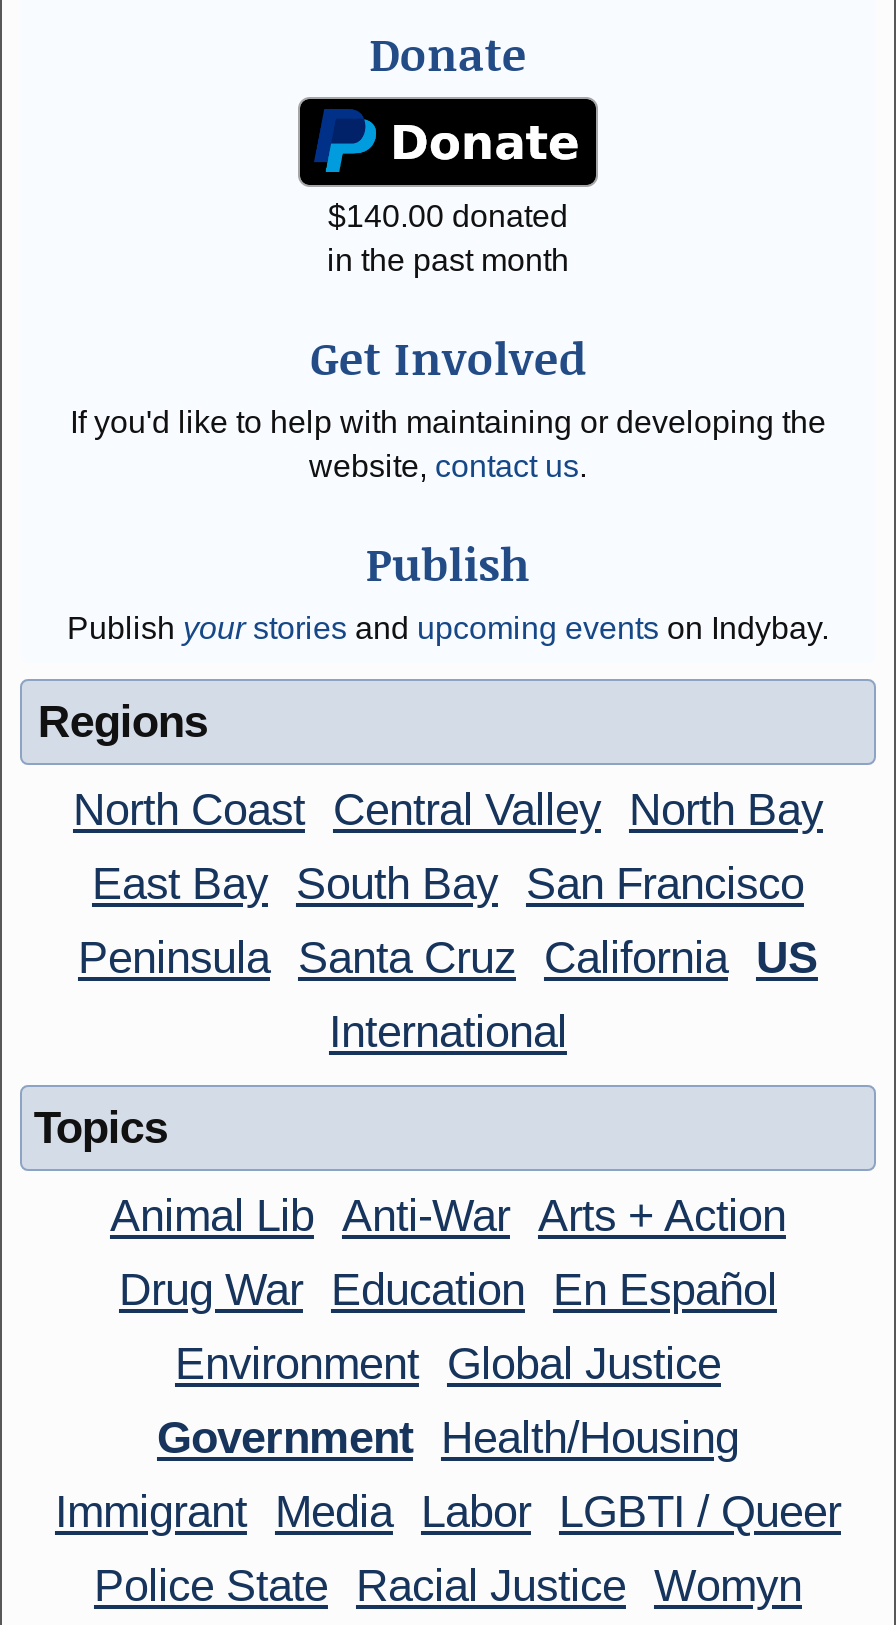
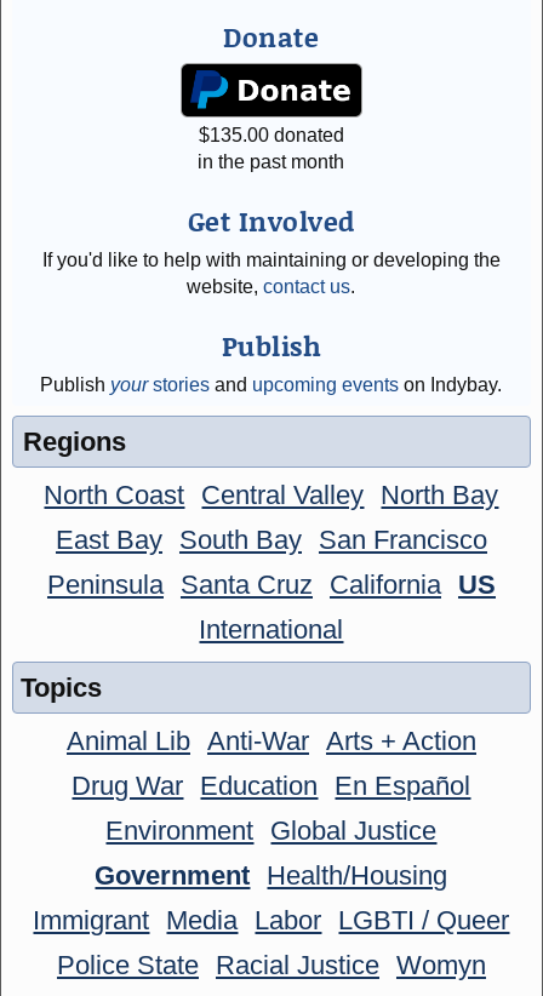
- $140.00 donated
+ $135.00 donated
